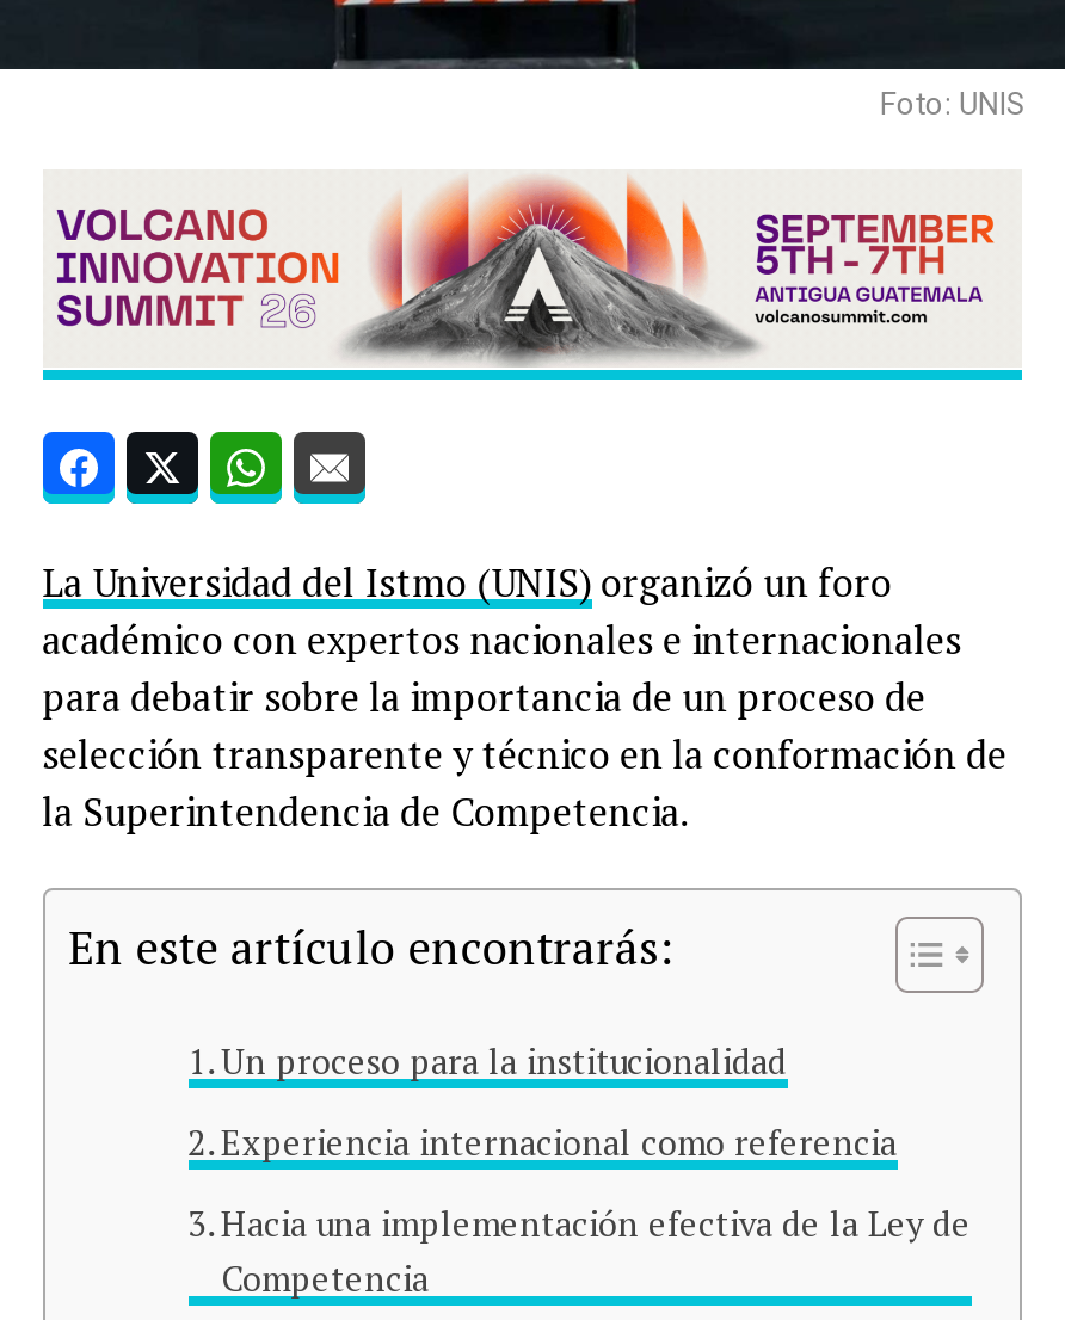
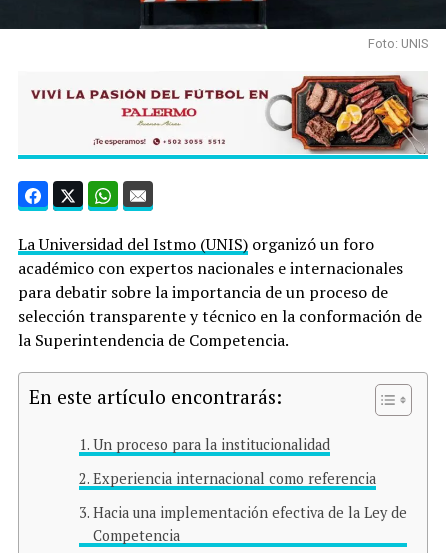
- [image]
+ [image]
